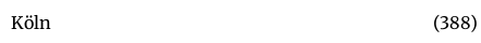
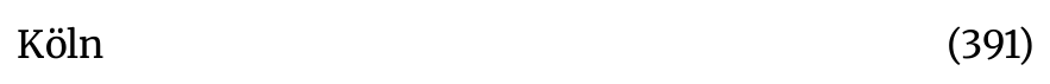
- 388
+ 391
